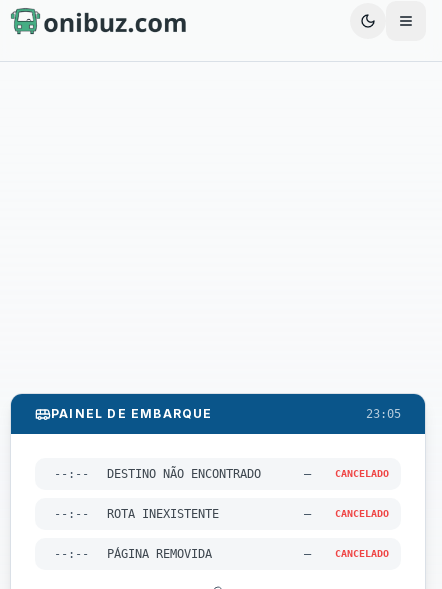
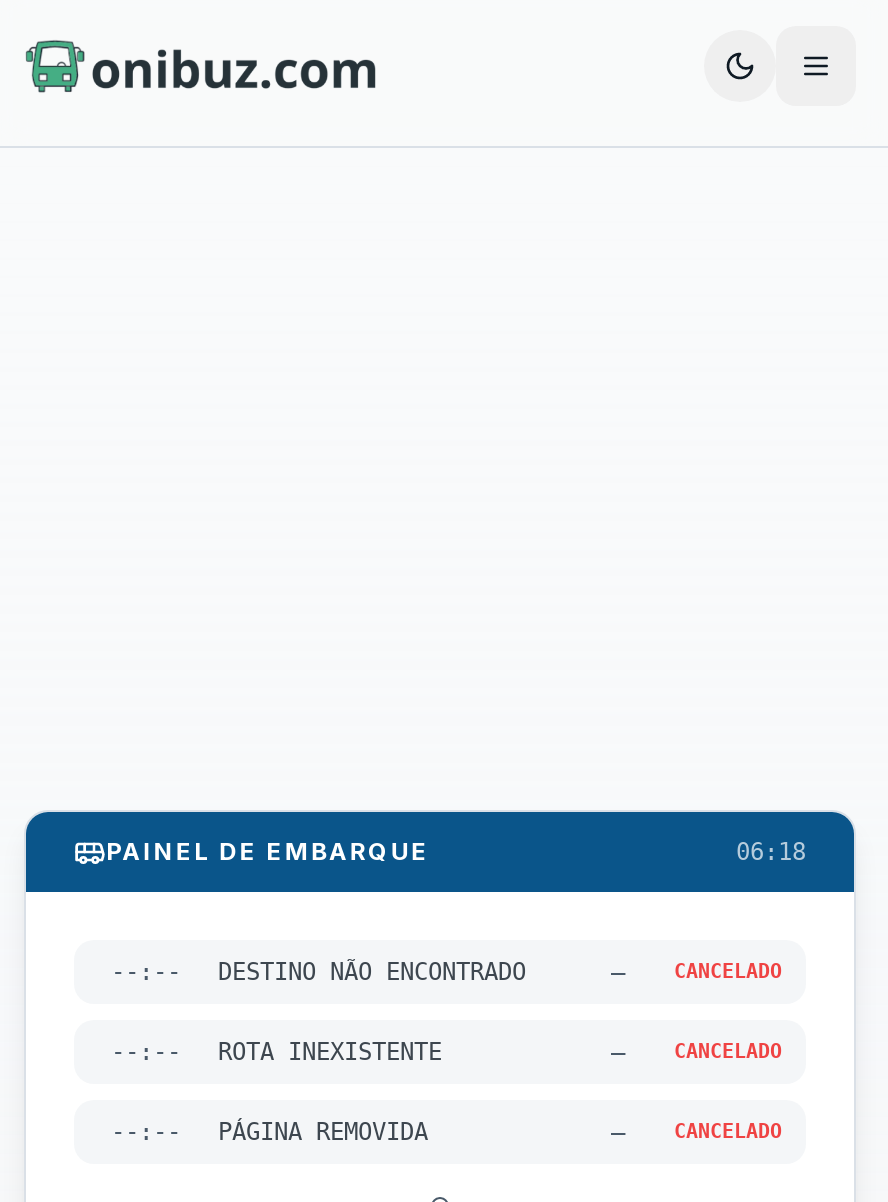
- 23:05
+ 06:18
